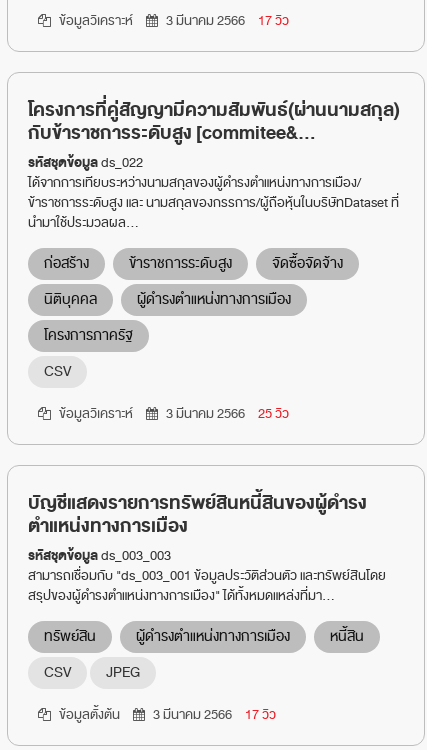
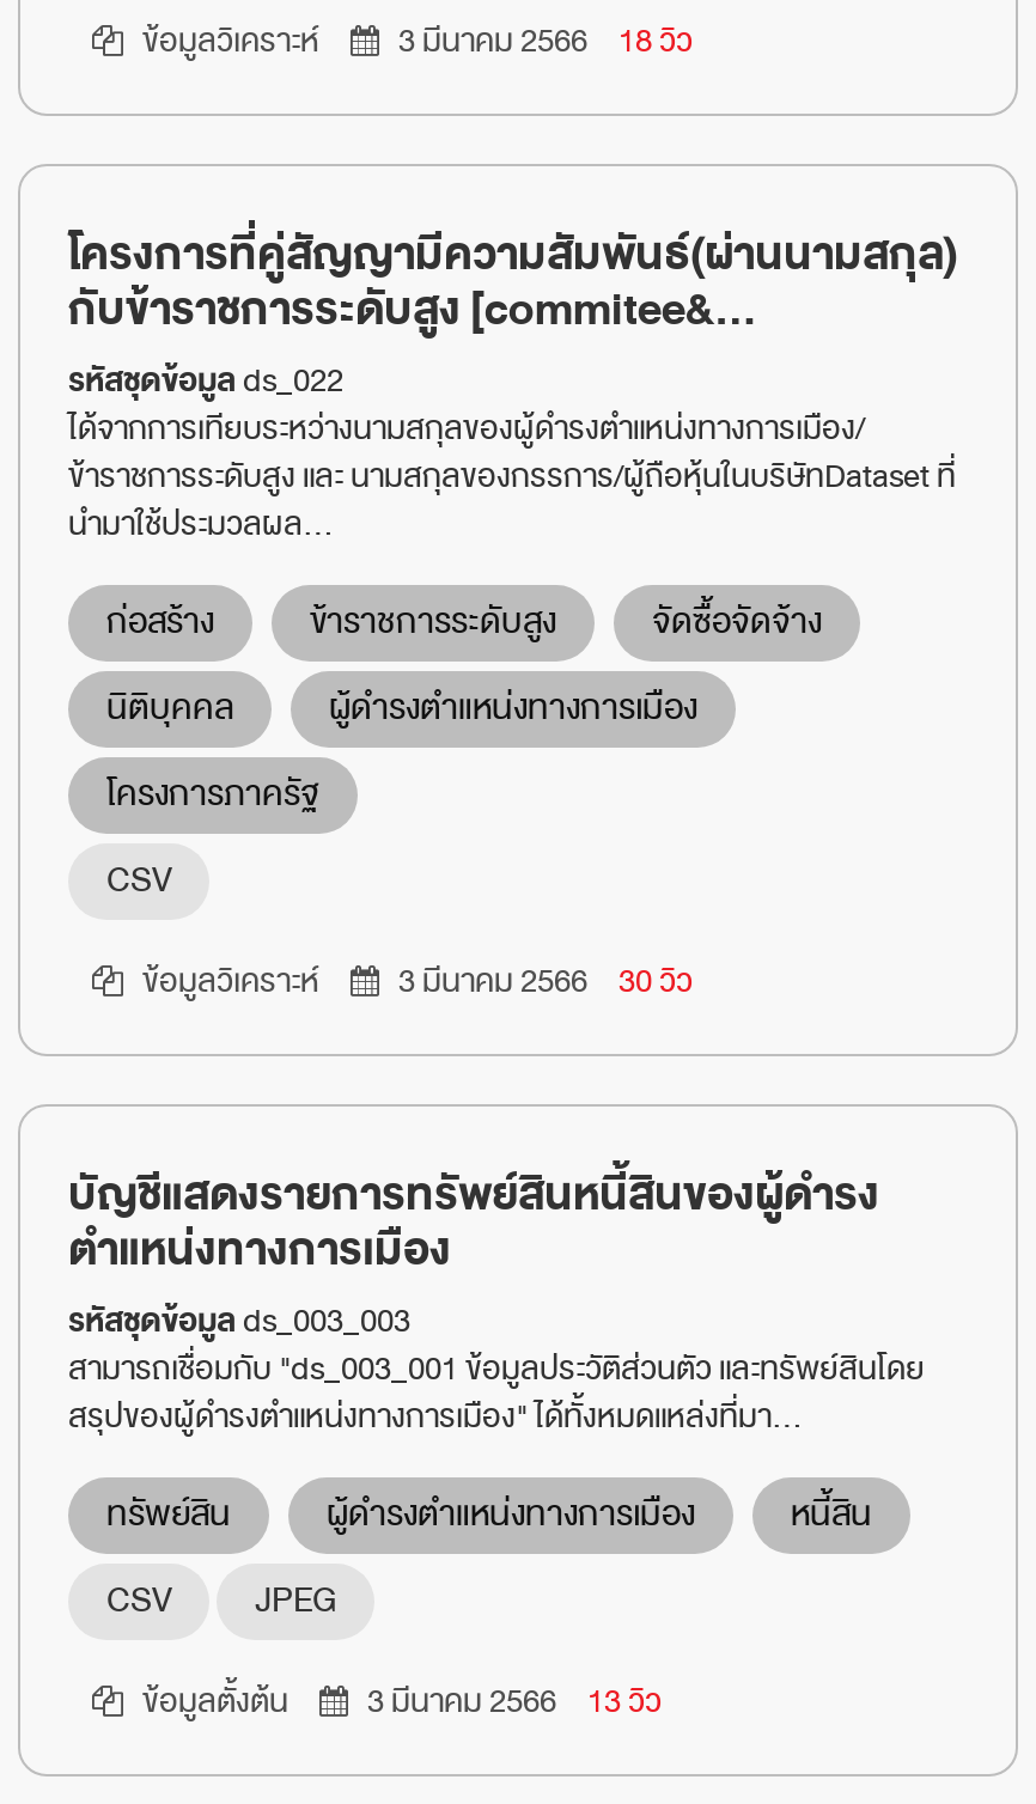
- 3 มีนาคม 2566 17 วิว
+ 3 มีนาคม 2566 18 วิว

- 3 มีนาคม 2566 25 วิว
+ 3 มีนาคม 2566 30 วิว

- 3 มีนาคม 2566 17 วิว
+ 3 มีนาคม 2566 13 วิว
